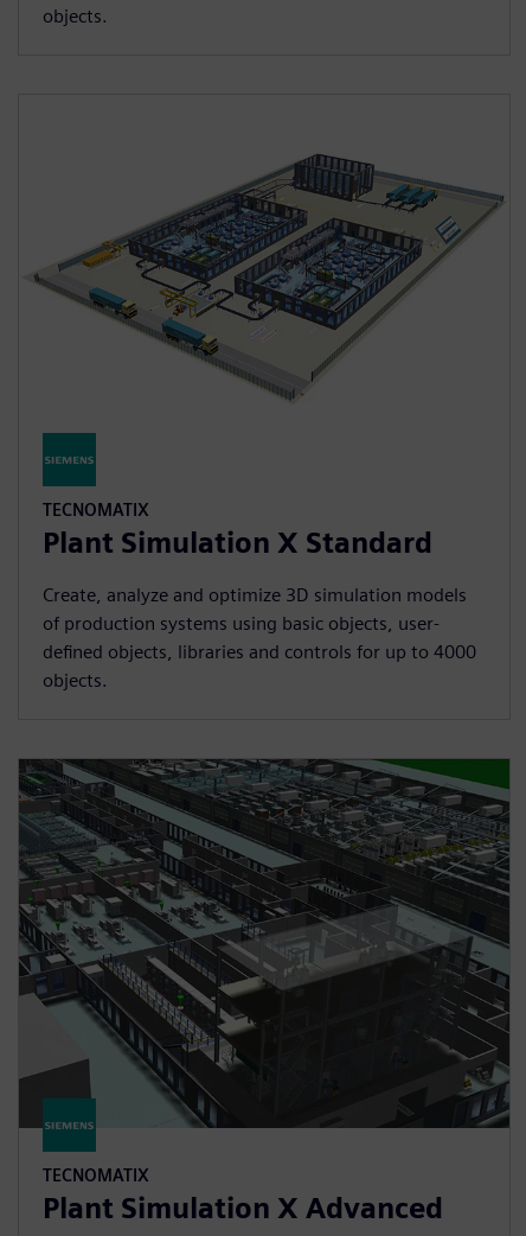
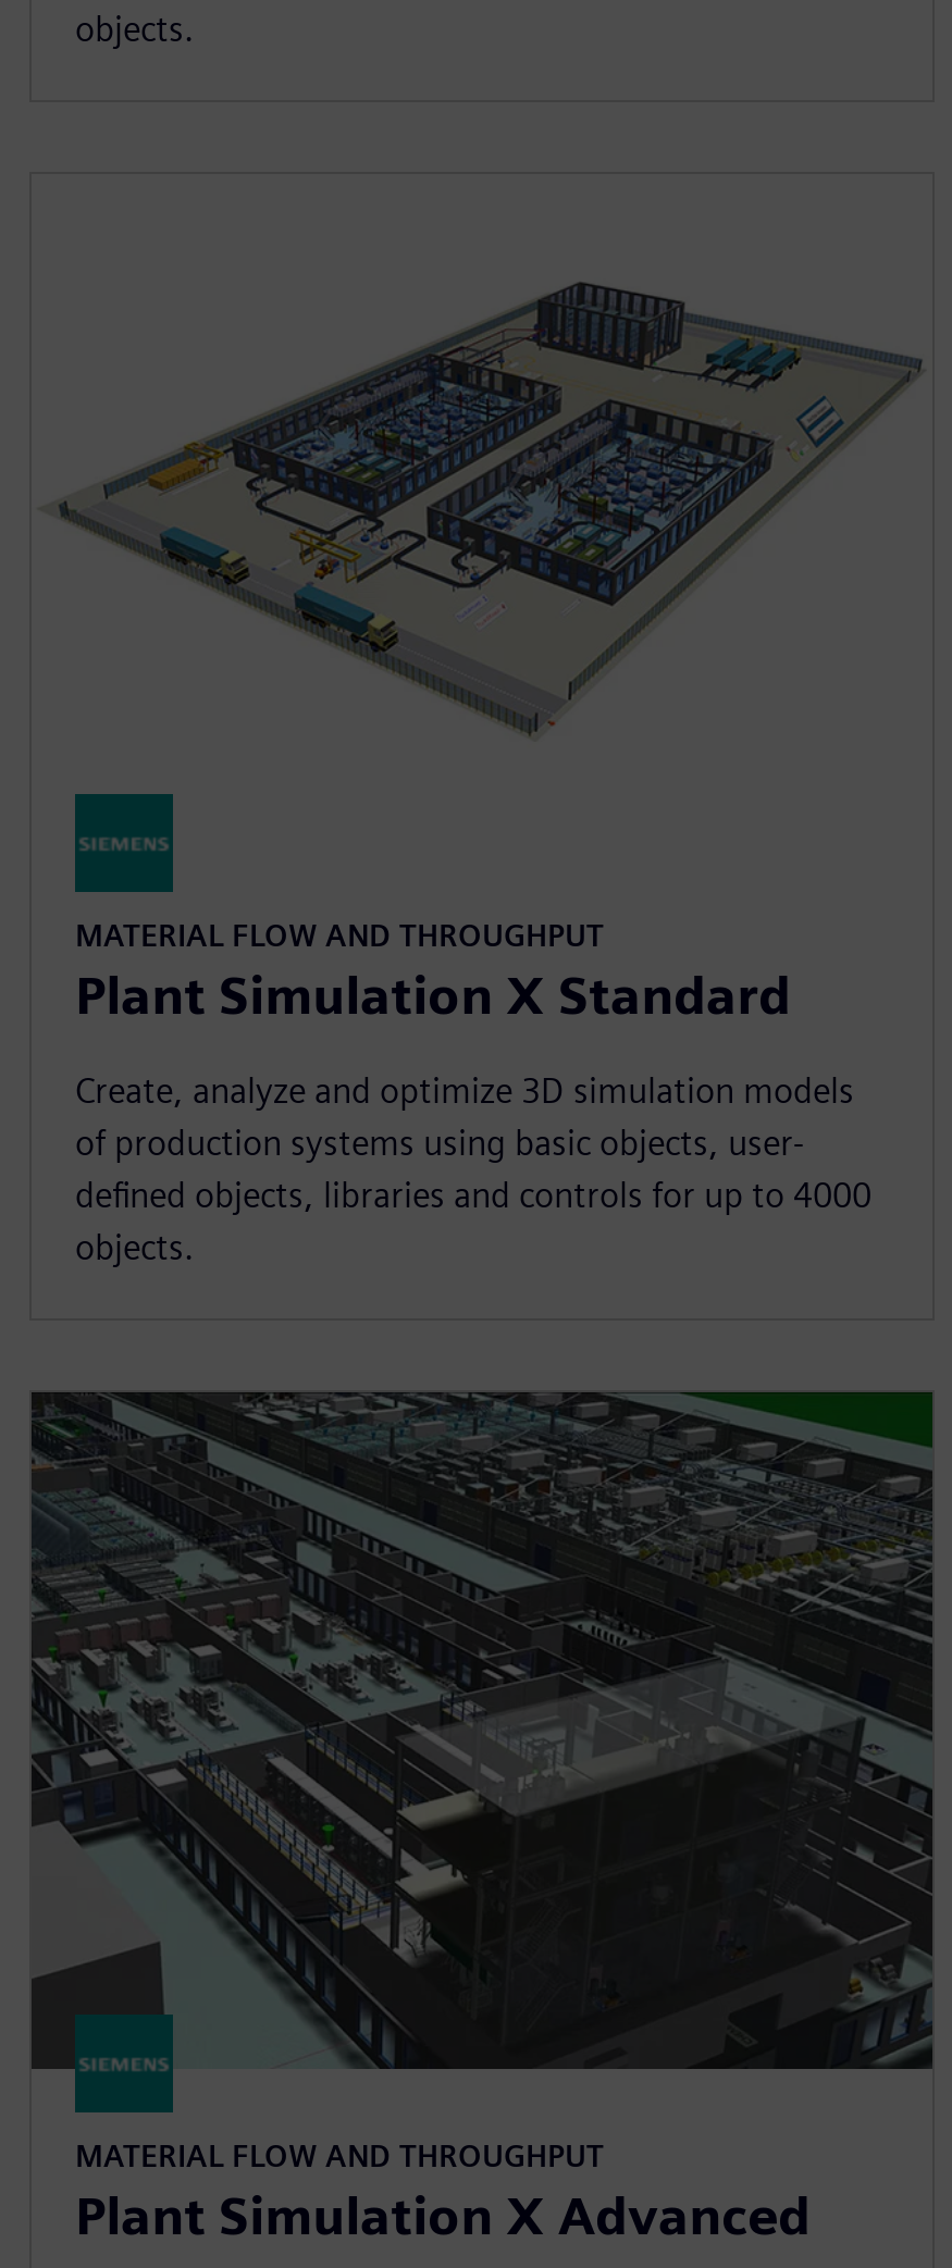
- TECNOMATIX
+ MATERIAL FLOW AND THROUGHPUT

- TECNOMATIX
+ MATERIAL FLOW AND THROUGHPUT
